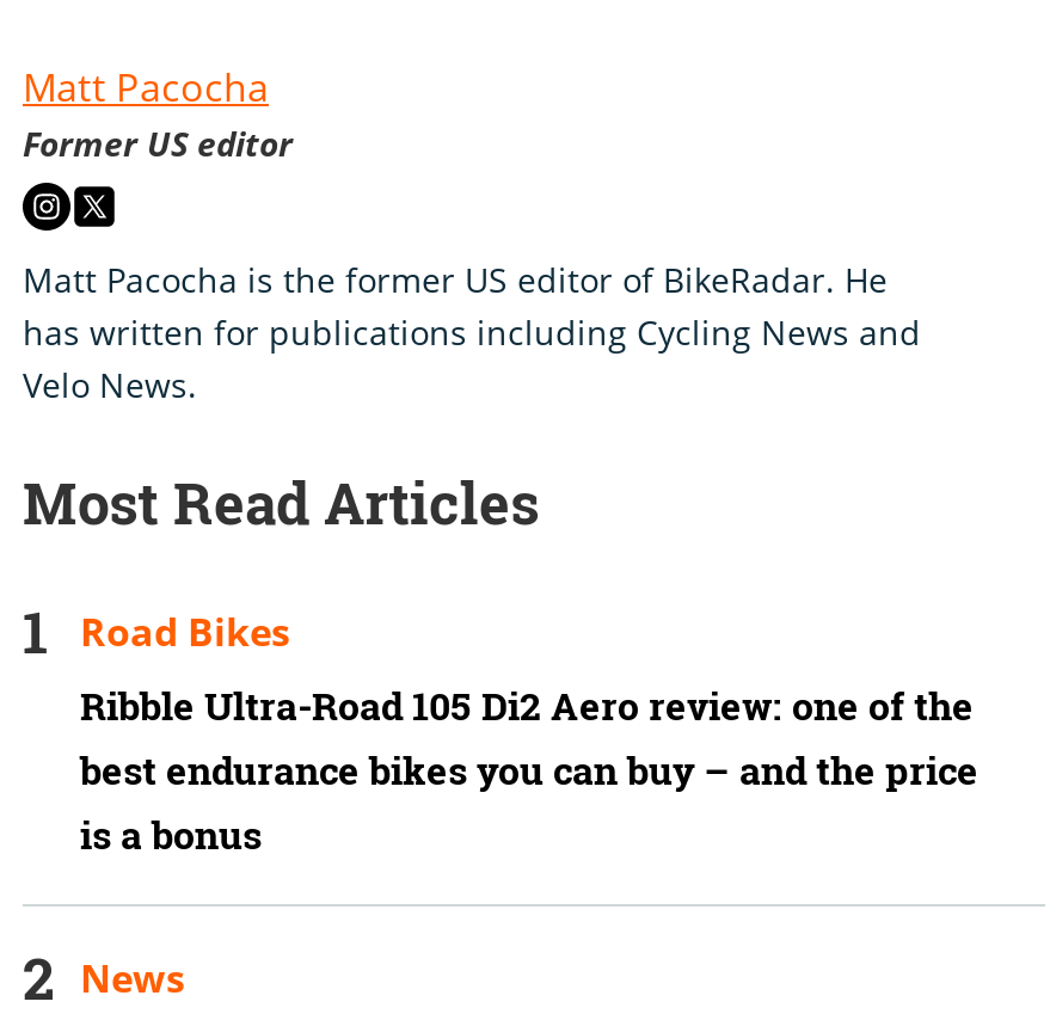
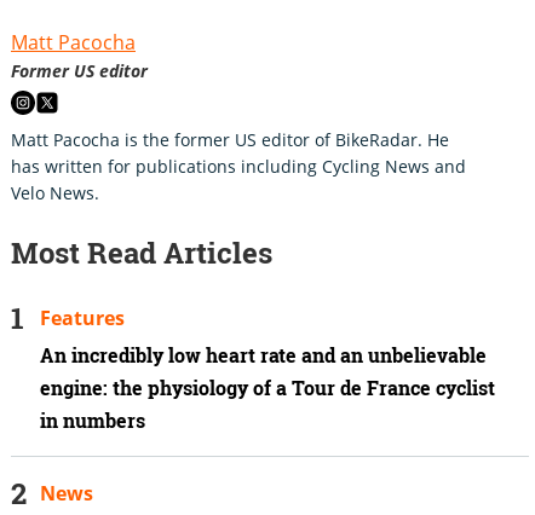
- Road Bikes
+ Features

- Ribble Ultra-Road 105 Di2 Aero review: one of the
- best endurance bikes you can buy – and the price
- is a bonus
+ An incredibly low heart rate and an unbelievable
+ engine: the physiology of a Tour de France cyclist
+ in numbers
